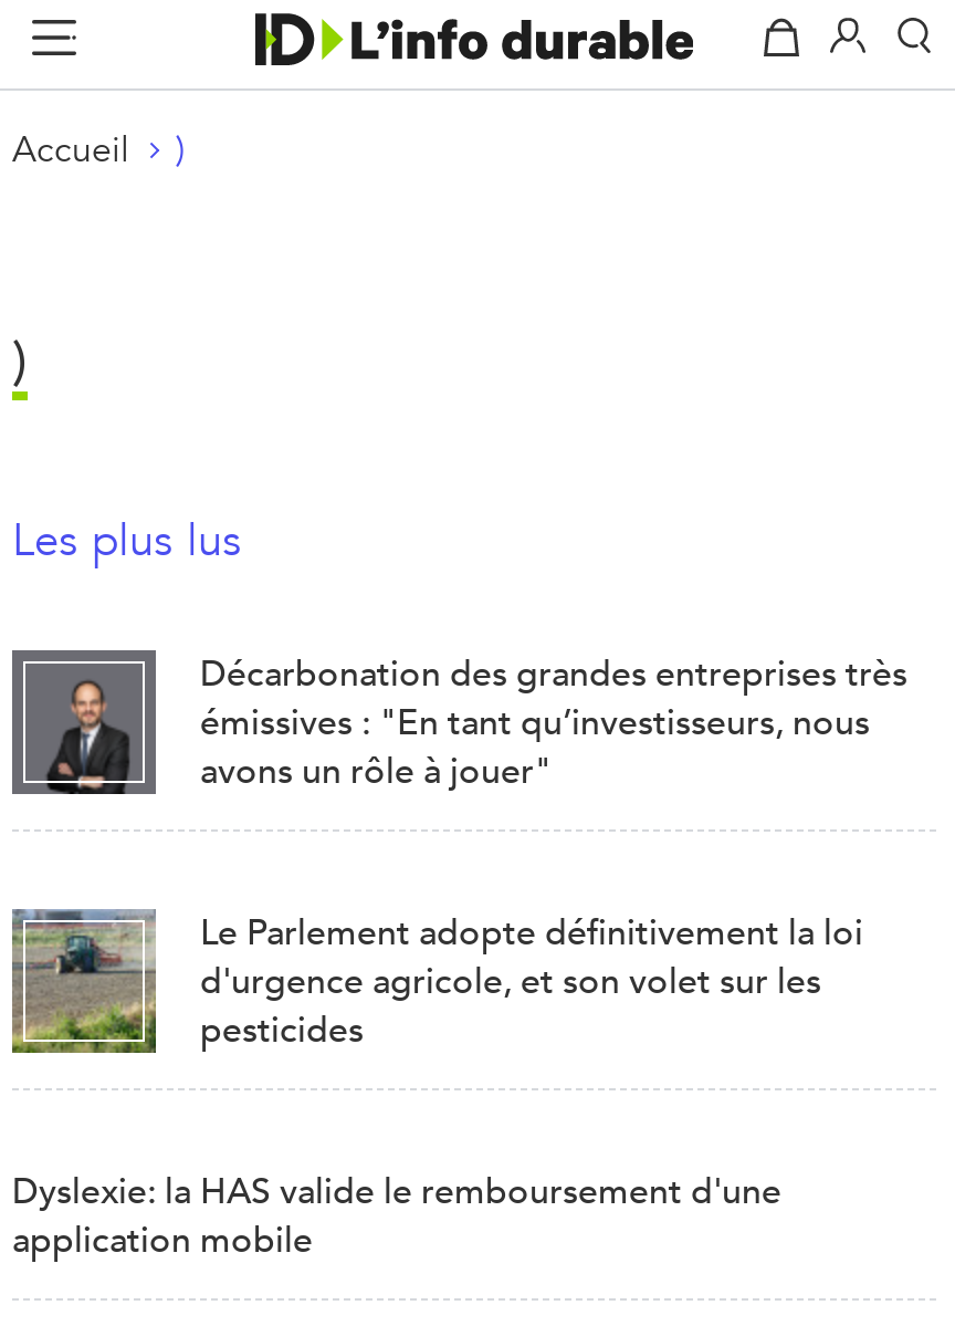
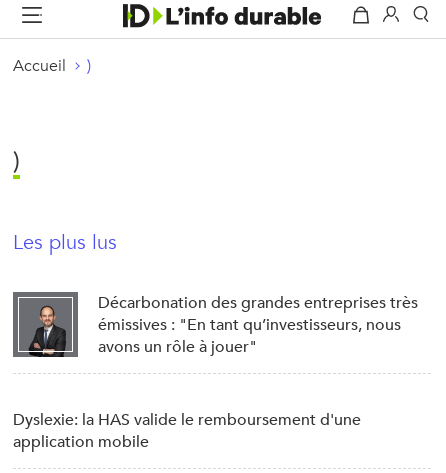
- [image]
- Le Parlement adopte définitivement la loi
- d'urgence agricole, et son volet sur les
- pesticides
